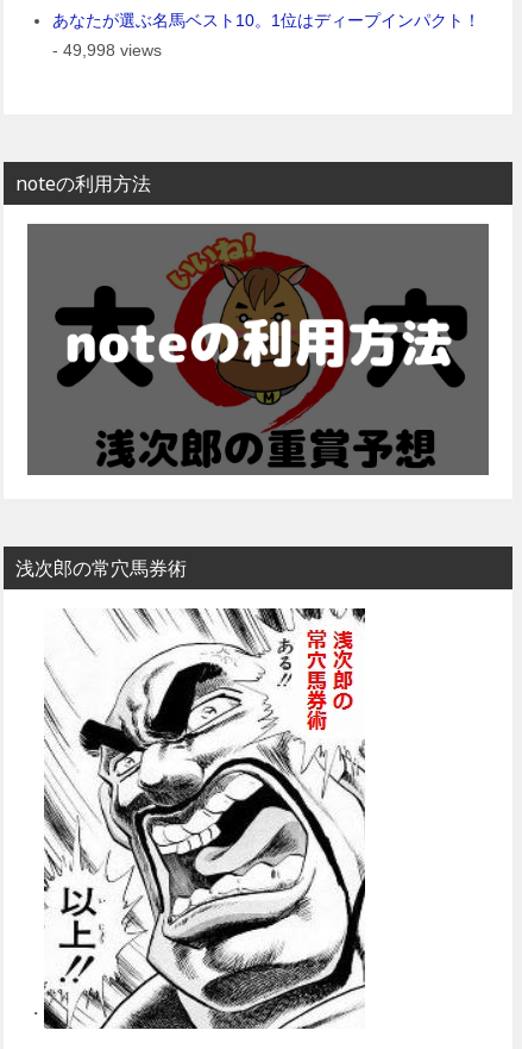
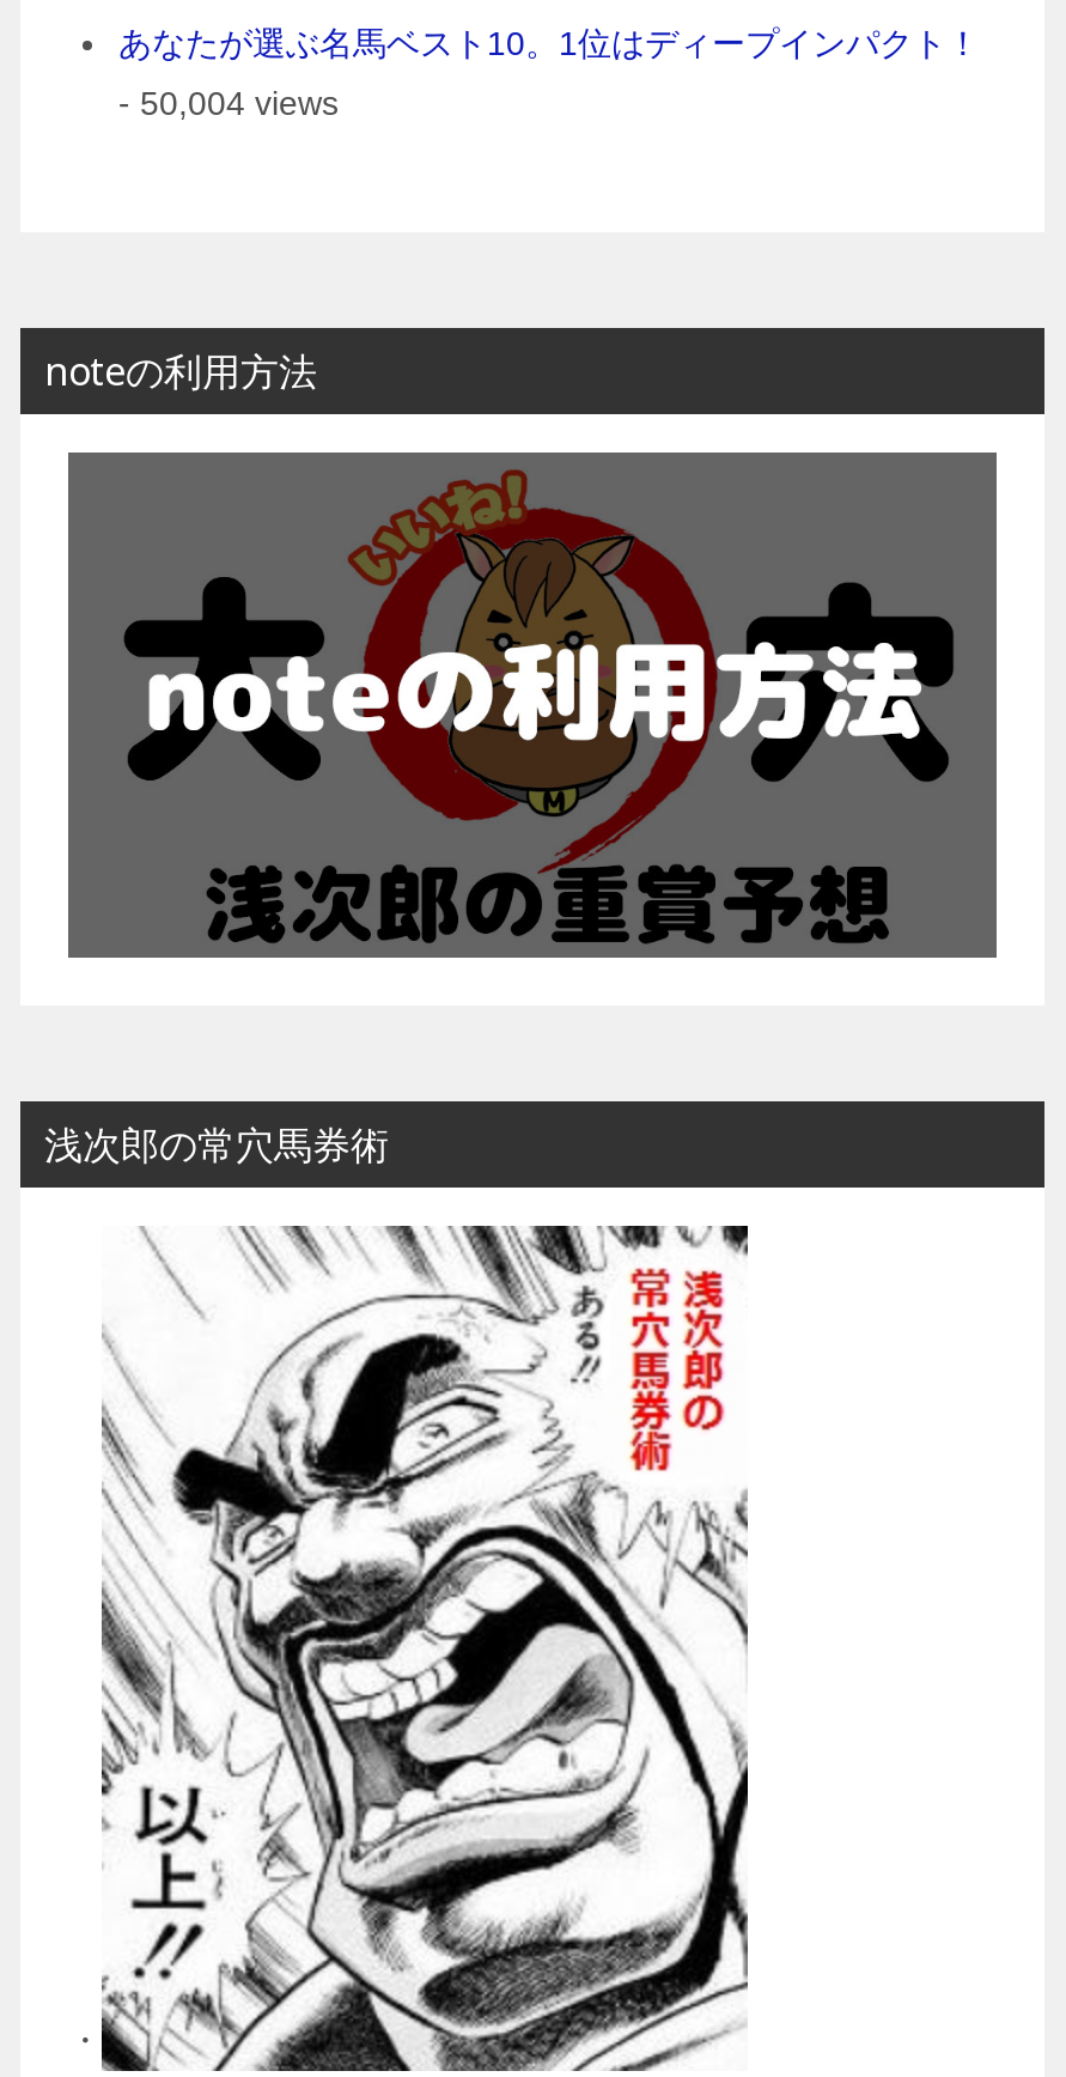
- - 49,998 views
+ - 50,004 views
